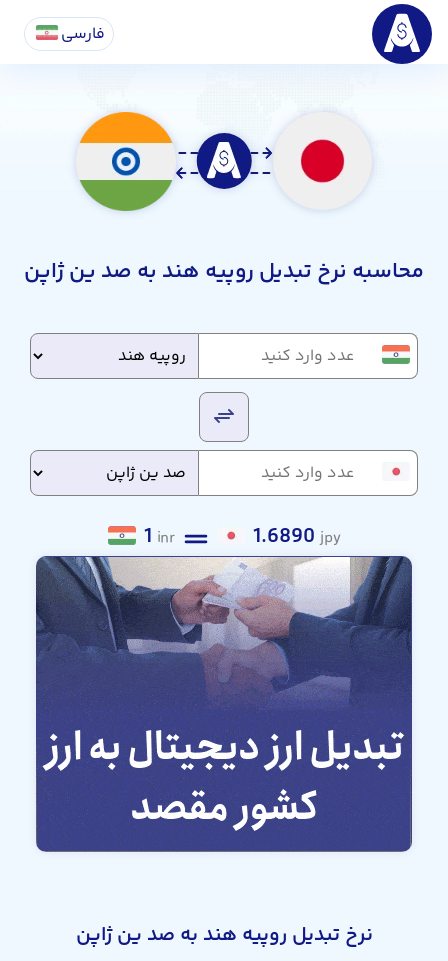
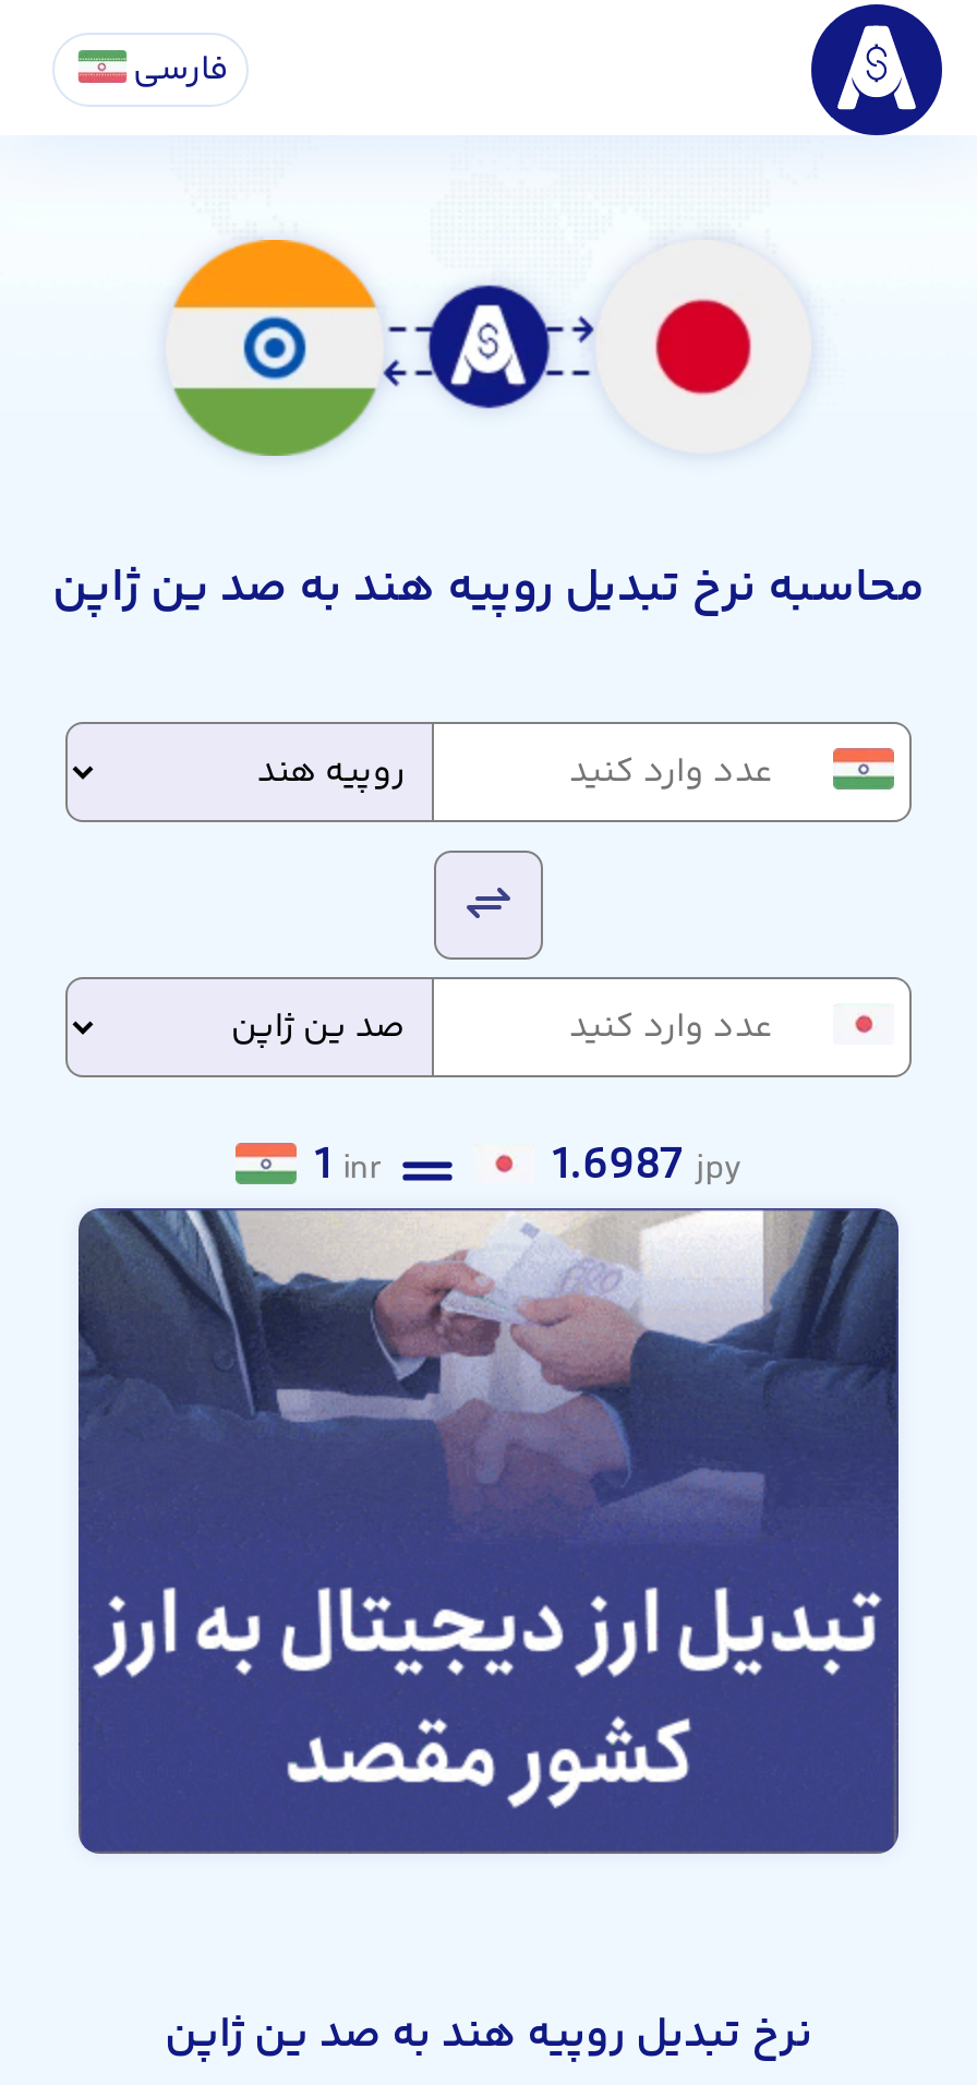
- 1.6890 jpy
+ 1.6987 jpy
